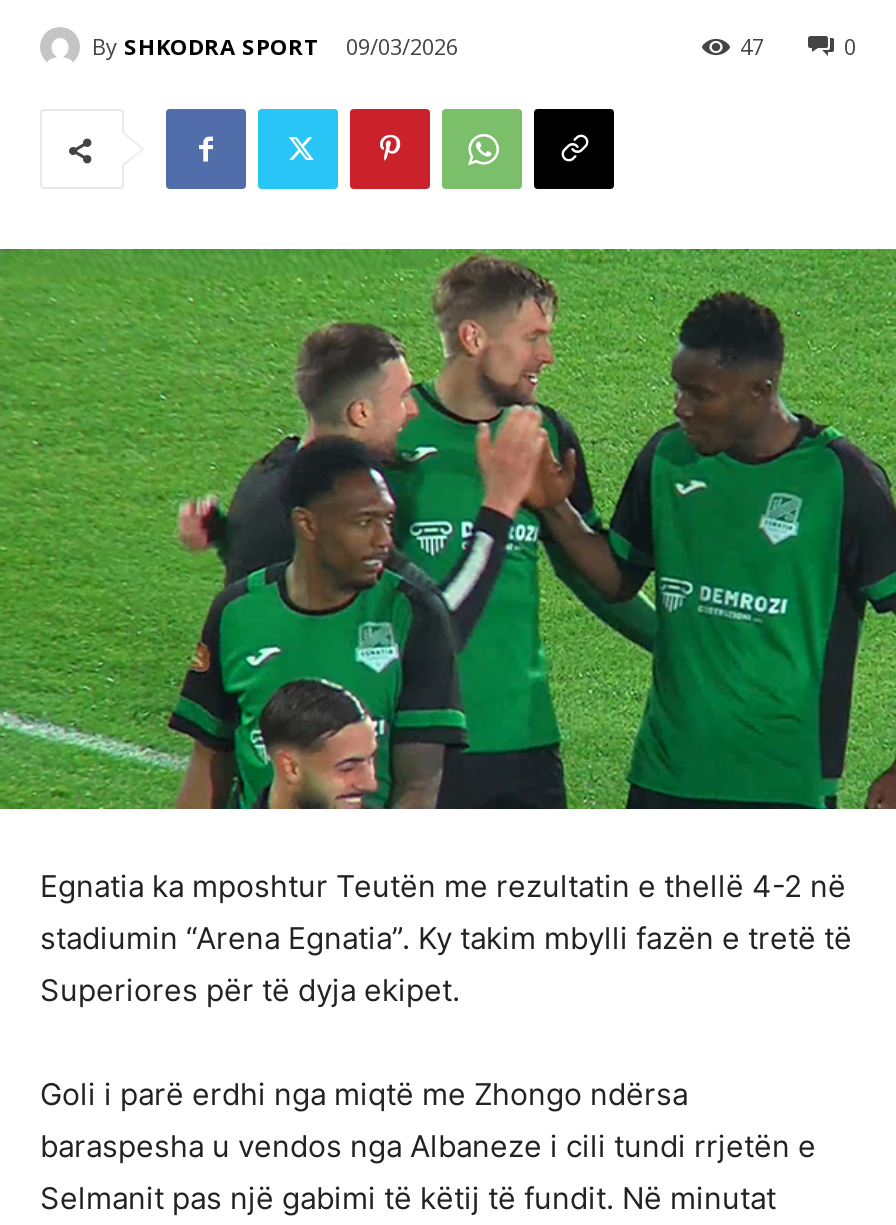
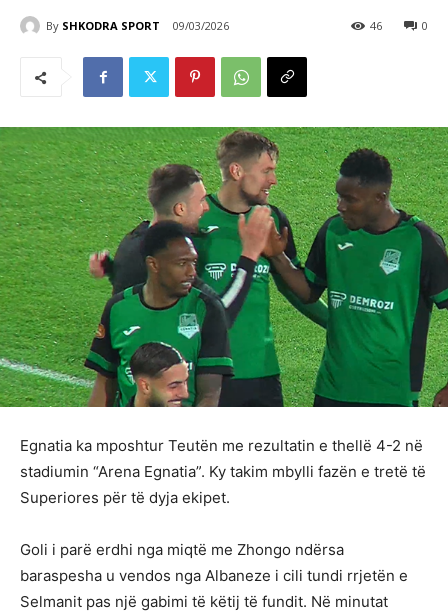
- 47
+ 46
